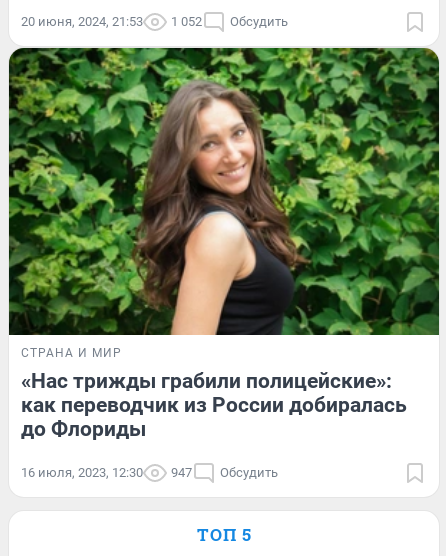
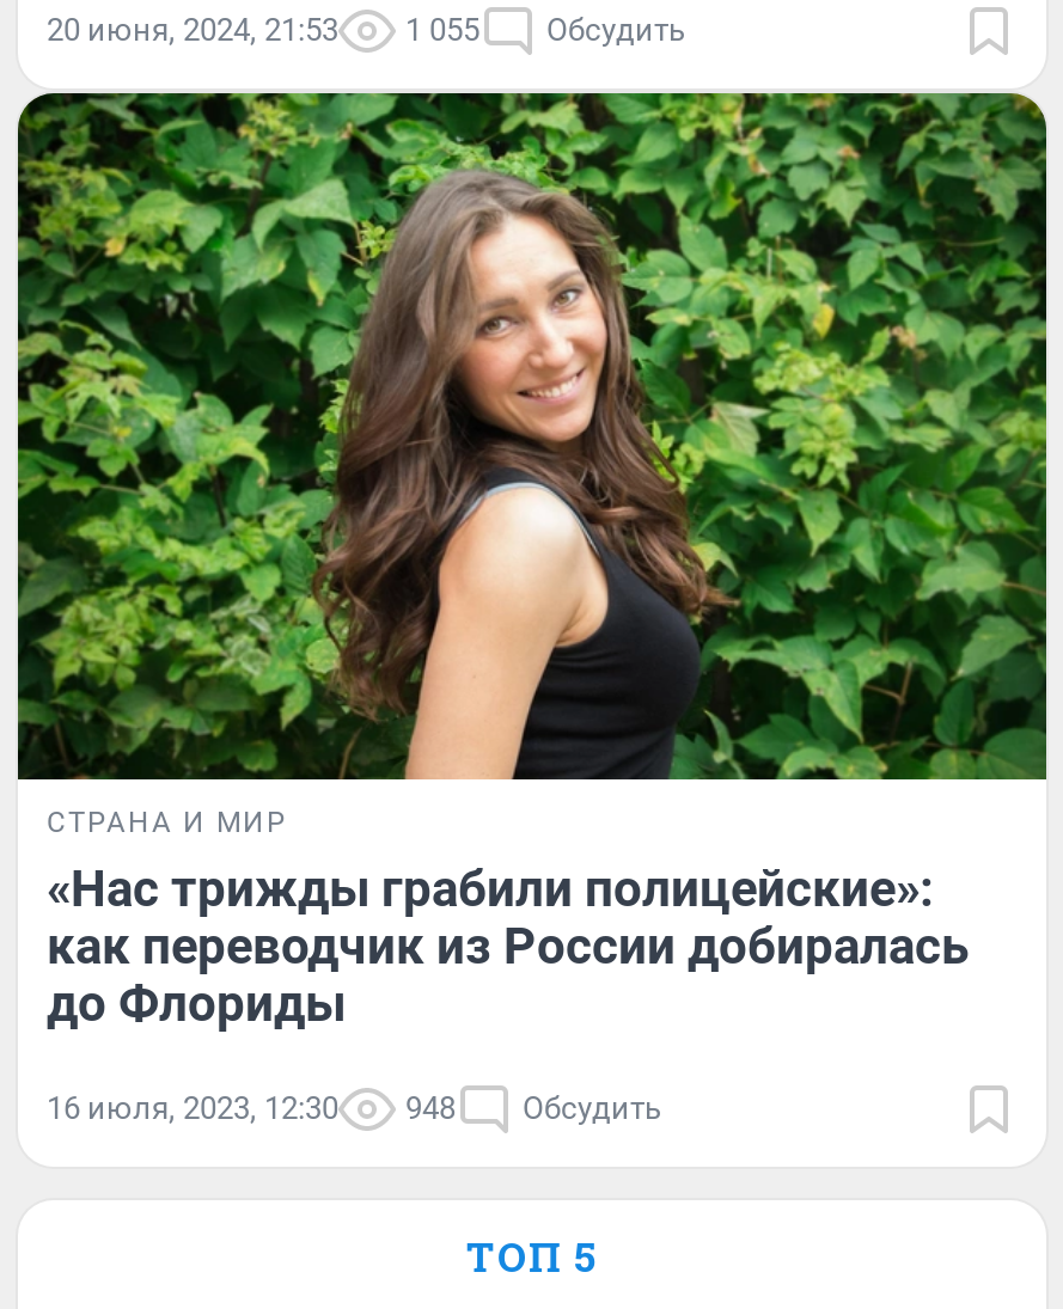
- 20 июня, 2024, 21:53 1 052 Обсудить
+ 20 июня, 2024, 21:53 1 055 Обсудить

- 16 июля, 2023, 12:30 947 Обсудить
+ 16 июля, 2023, 12:30 948 Обсудить
